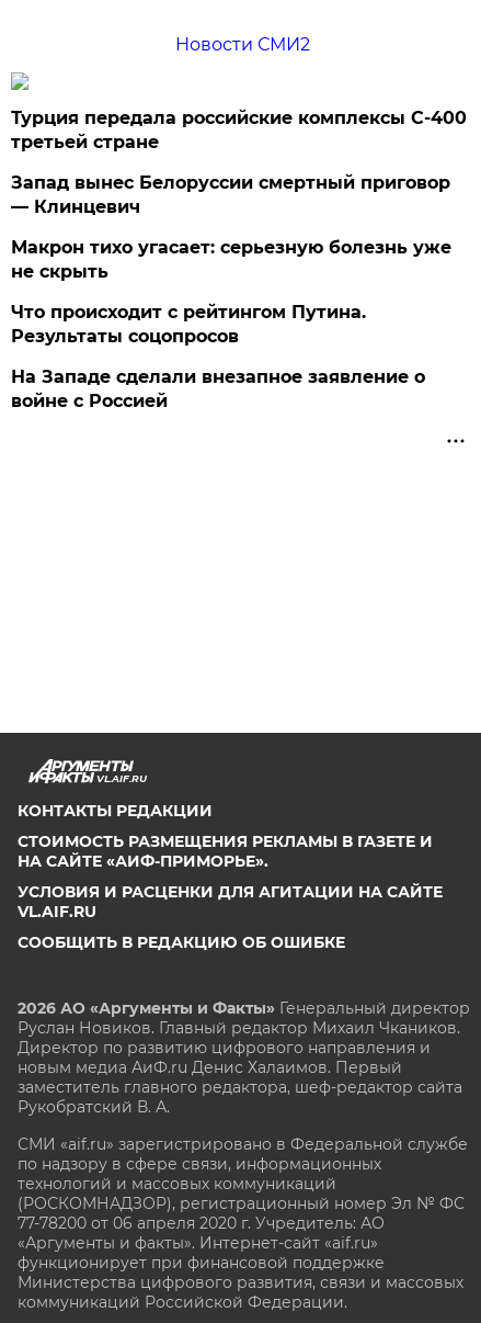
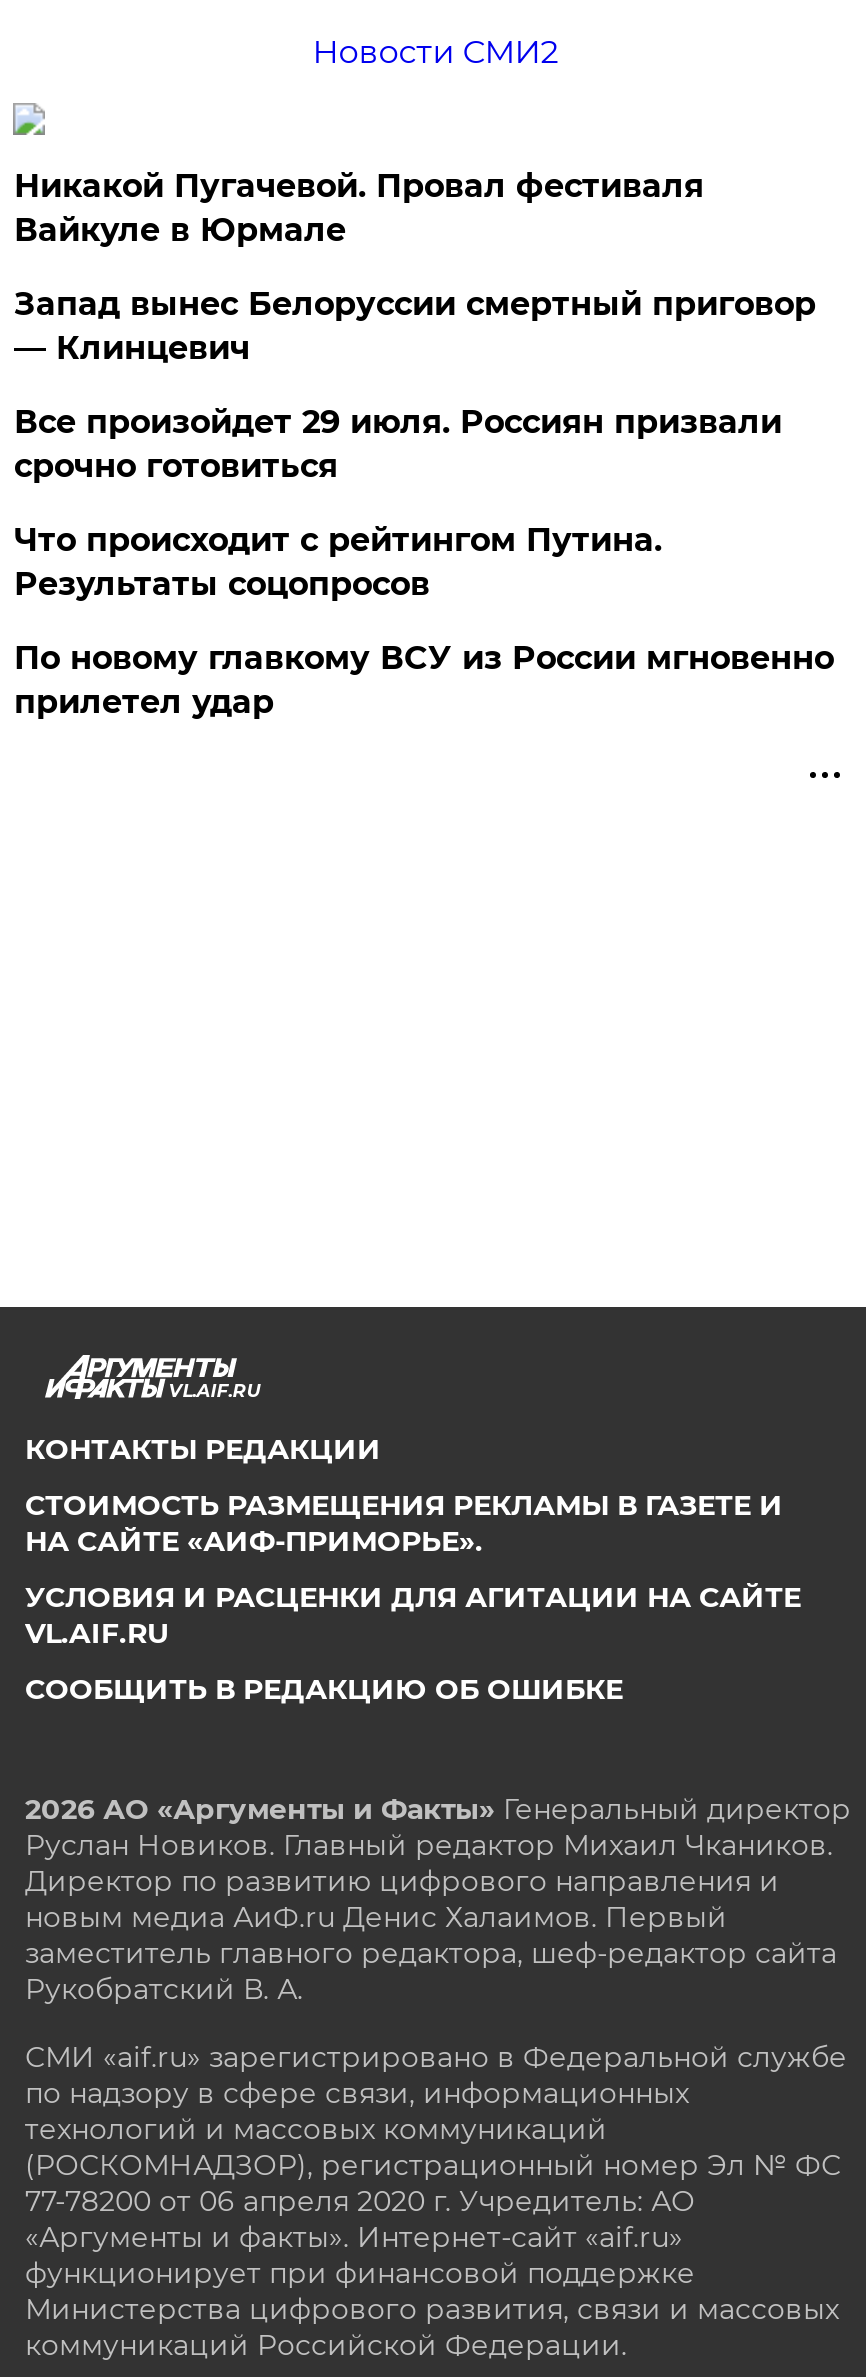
- Турция передала российские комплексы С-400
- третьей стране
+ Никакой Пугачевой. Провал фестиваля
+ Вайкуле в Юрмале

- Макрон тихо угасает: серьезную болезнь уже
- не скрыть
+ Все произойдет 29 июля. Россиян призвали
+ срочно готовиться

- На Западе сделали внезапное заявление о
- войне с Россией
+ По новому главкому ВСУ из России мгновенно
+ прилетел удар
